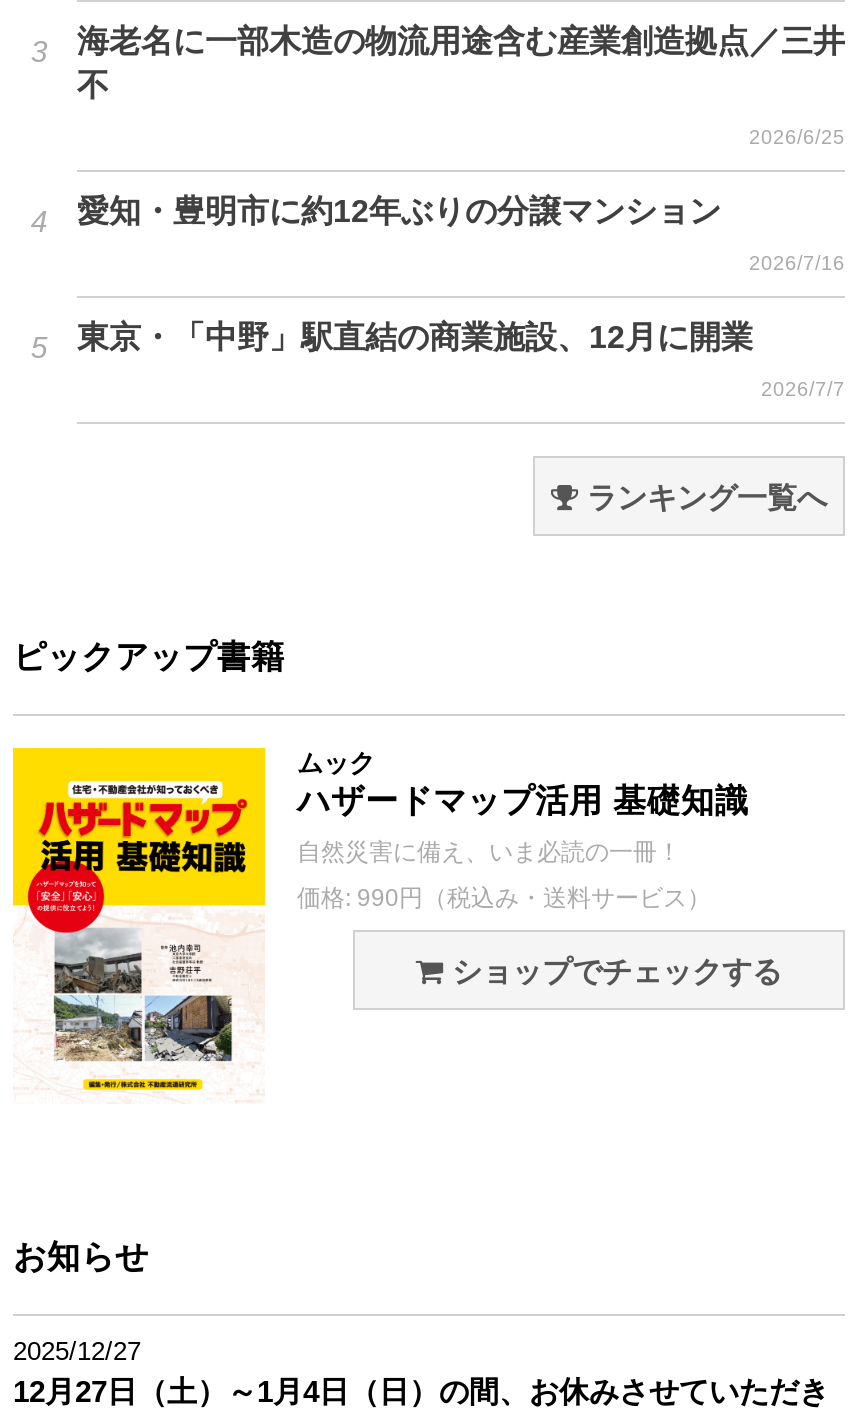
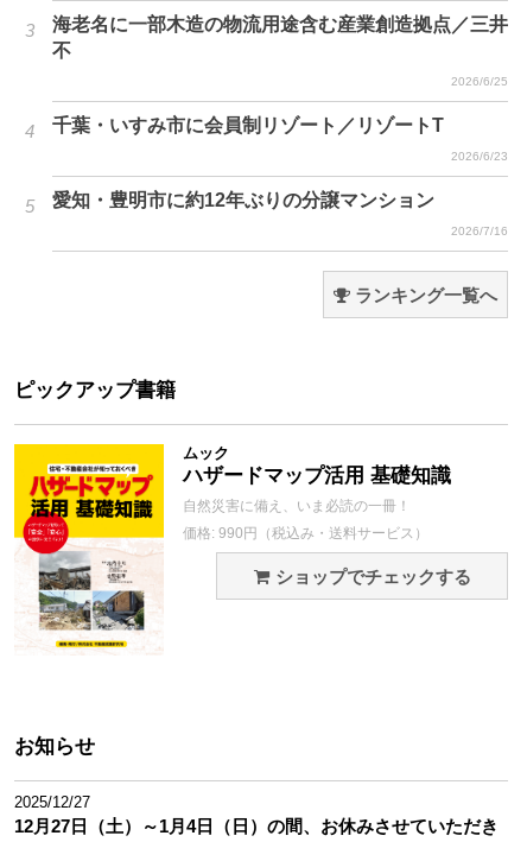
+ 千葉・いすみ市に会員制リゾート／リゾートT
+ 2026/6/23

moved down: 愛知・豊明市に約12年ぶりの分譲マンション | 2026/7/16

- 東京・「中野」駅直結の商業施設、12月に開業
- 2026/7/7
